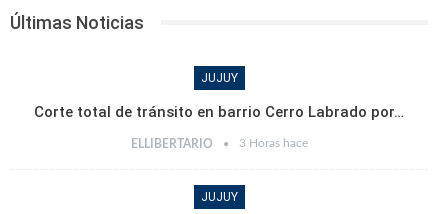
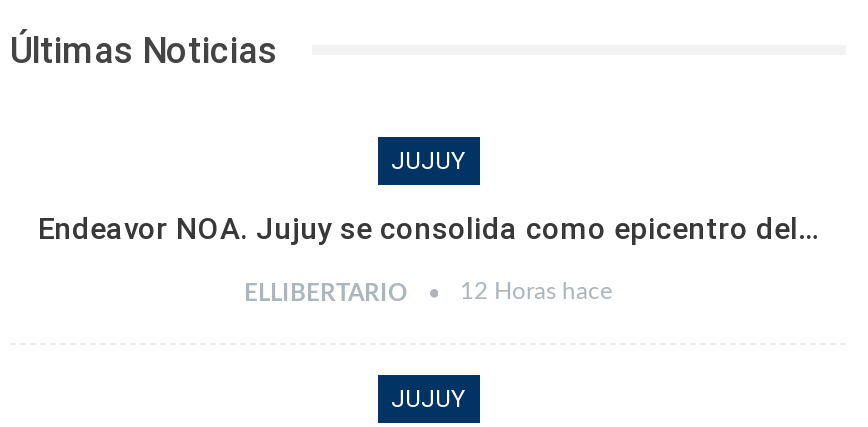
- Corte total de tránsito en barrio Cerro Labrado por…
+ Endeavor NOA. Jujuy se consolida como epicentro del…

- ELLIBERTARIO 3 Horas hace
+ ELLIBERTARIO 12 Horas hace
